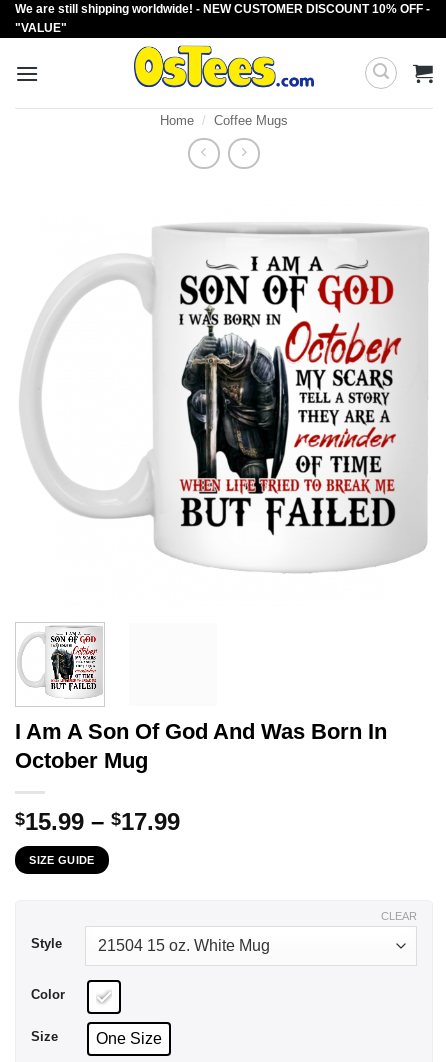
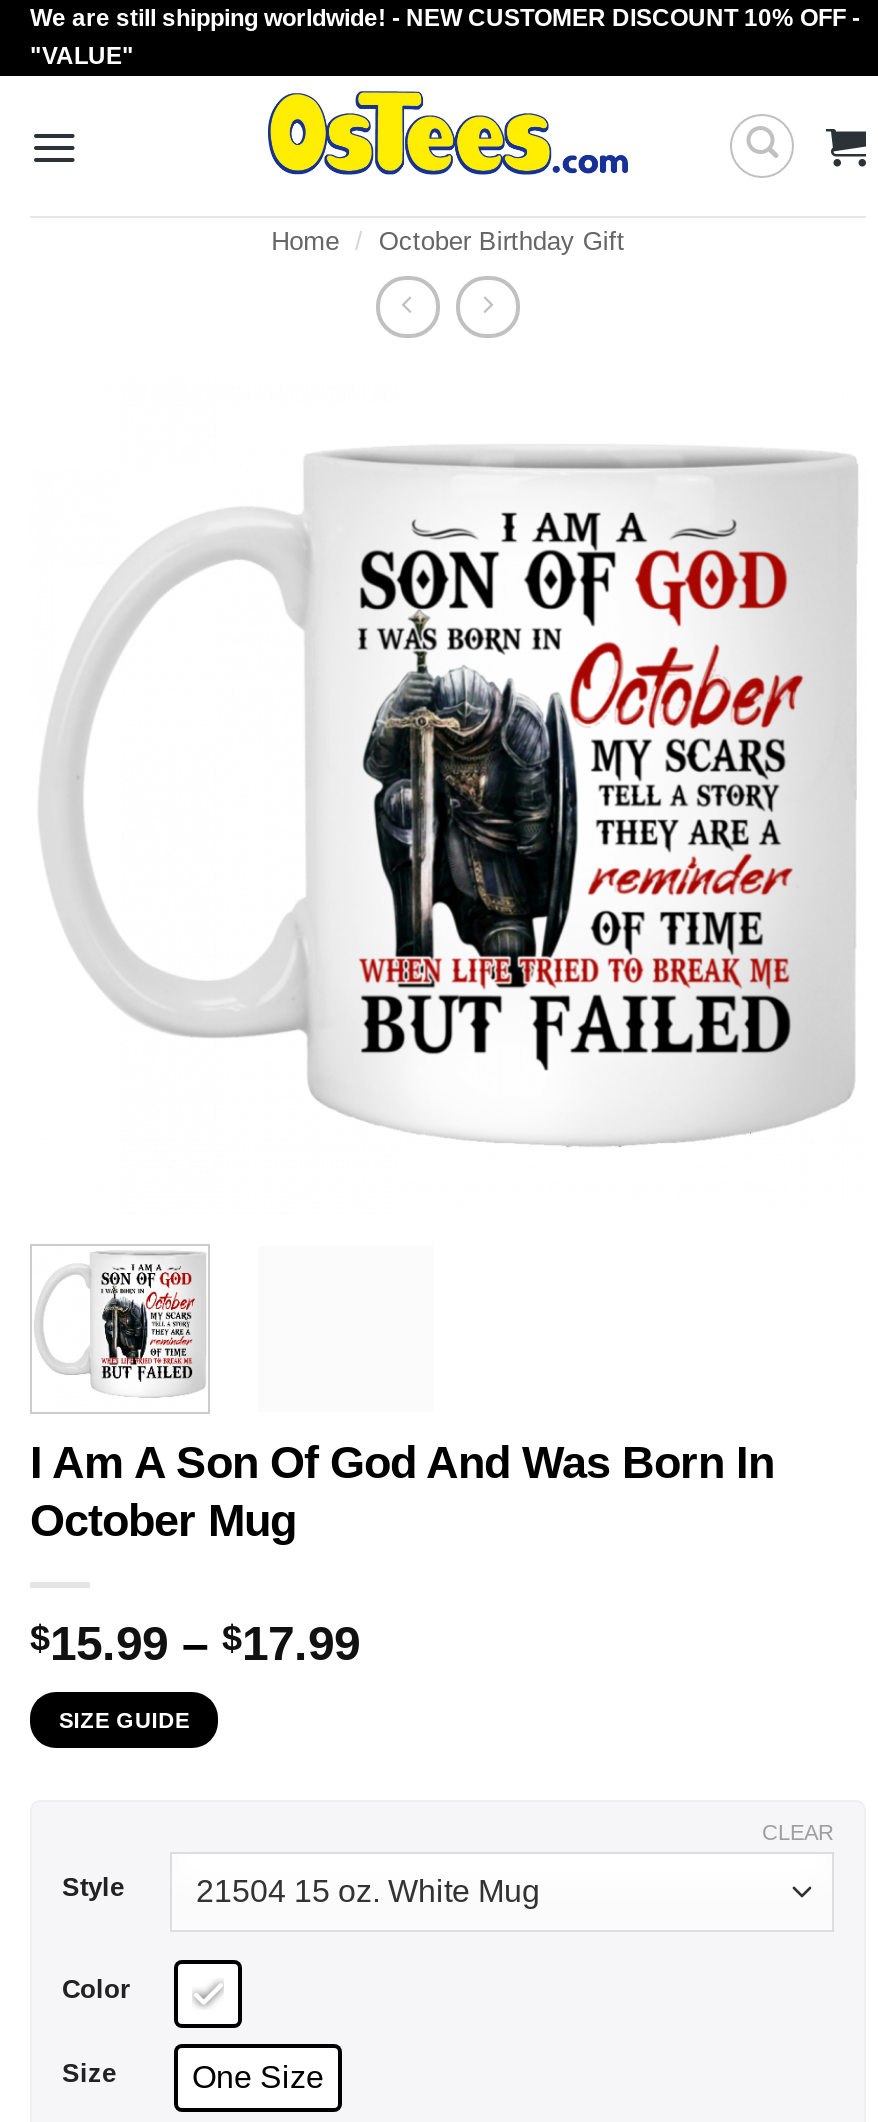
- Home / Coffee Mugs
+ Home / October Birthday Gift
